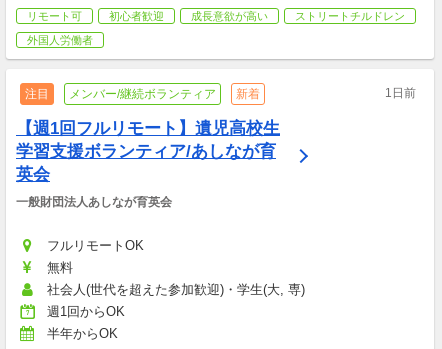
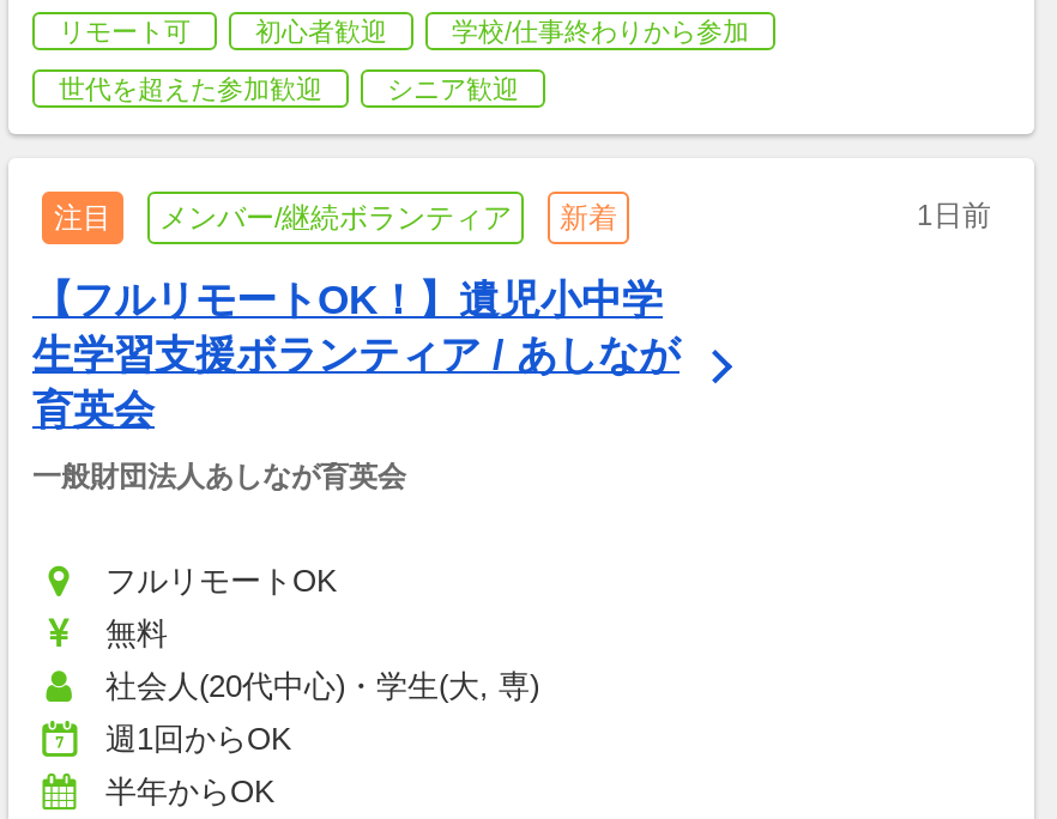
- 成長意欲が高い
- ストリートチルドレン
+ 学校/仕事終わりから参加

- 外国人労働者
+ 世代を超えた参加歓迎
+ シニア歓迎

- 【週1回フルリモート】遺児高校生
- 学習支援ボランティア/あしなが育
- 英会
+ 【フルリモートOK！】遺児小中学
+ 生学習支援ボランティア / あしなが
+ 育英会

- 社会人(世代を超えた参加歓迎)・学生(大, 専)
+ 社会人(20代中心)・学生(大, 専)
